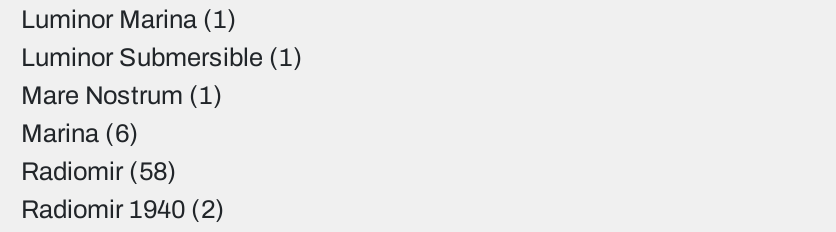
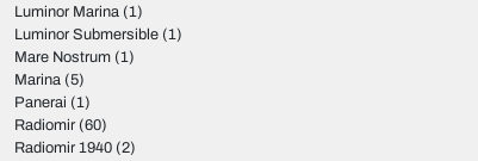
- Marina (6)
- Radiomir (58)
+ Marina (5)
+ Panerai (1)
+ Radiomir (60)
